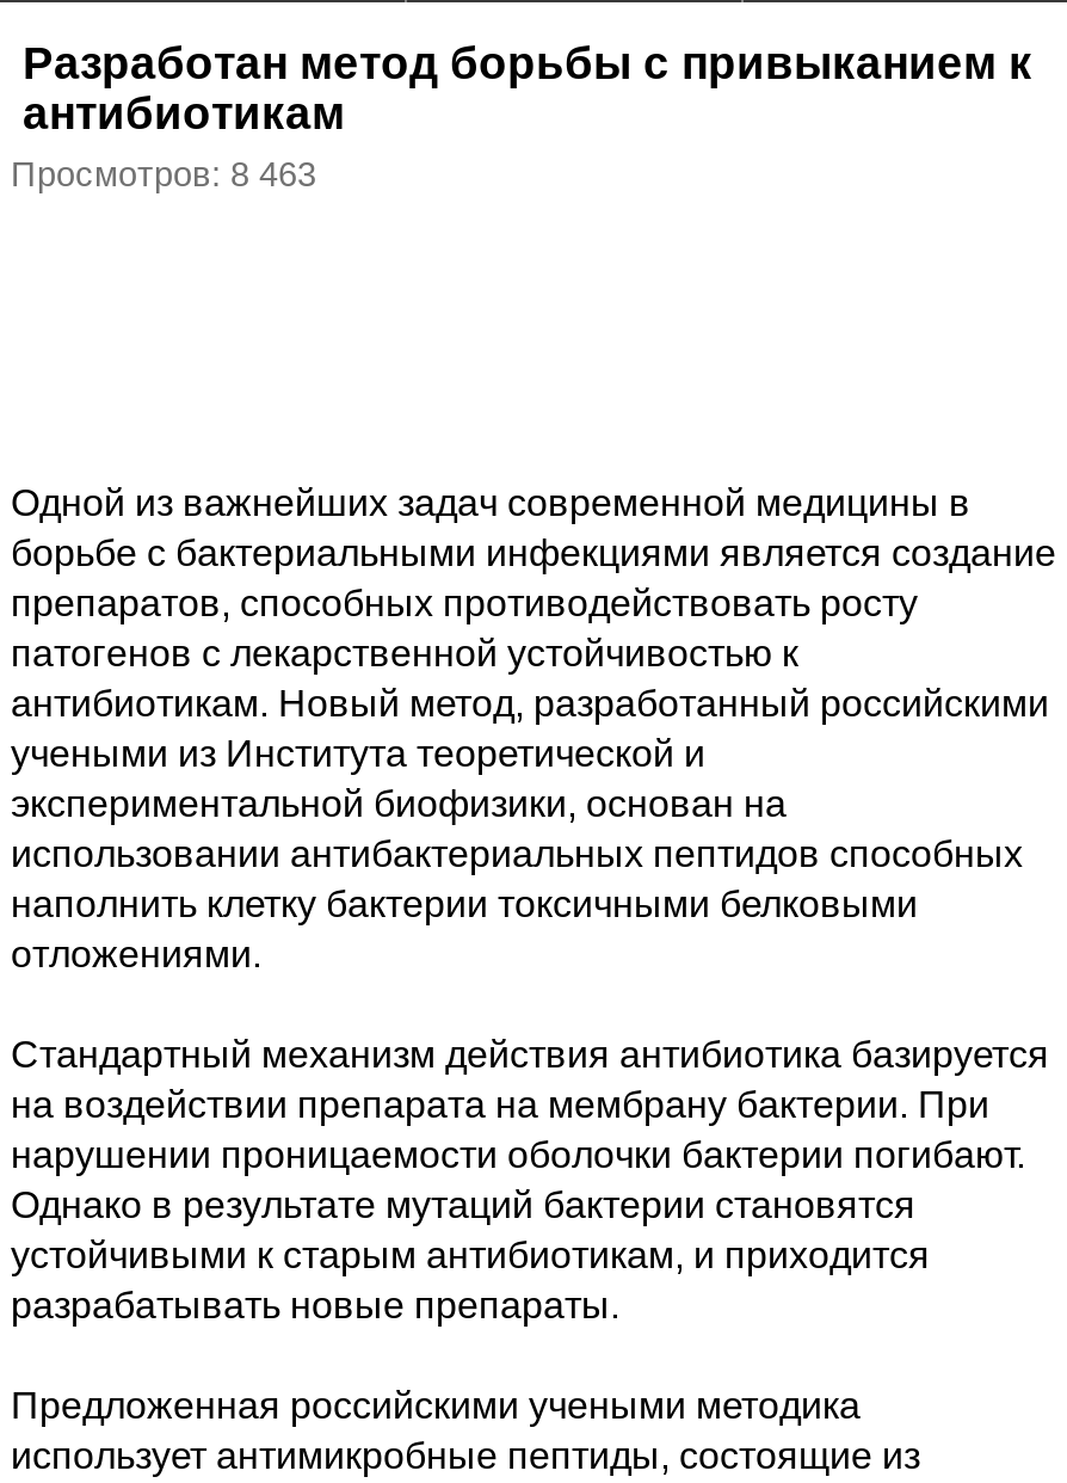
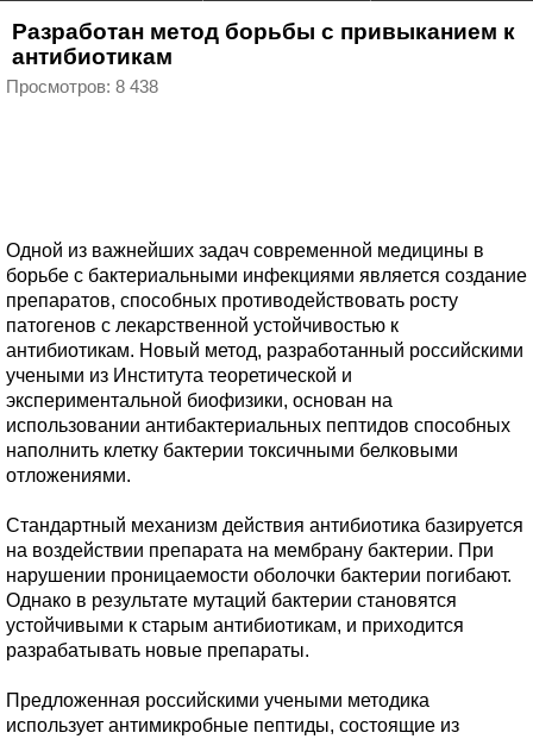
- Просмотров: 8 463
+ Просмотров: 8 438
